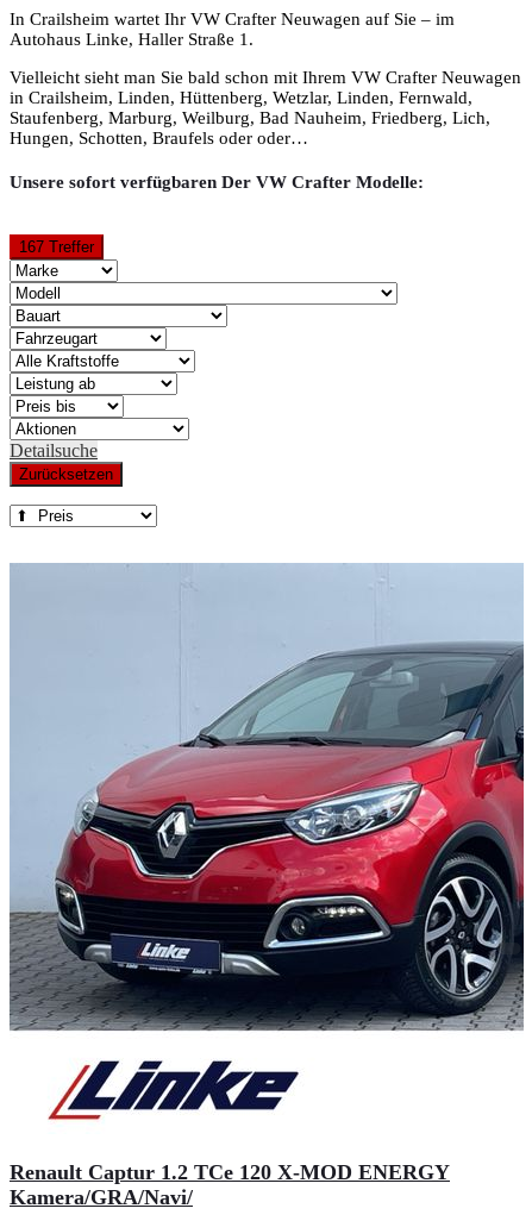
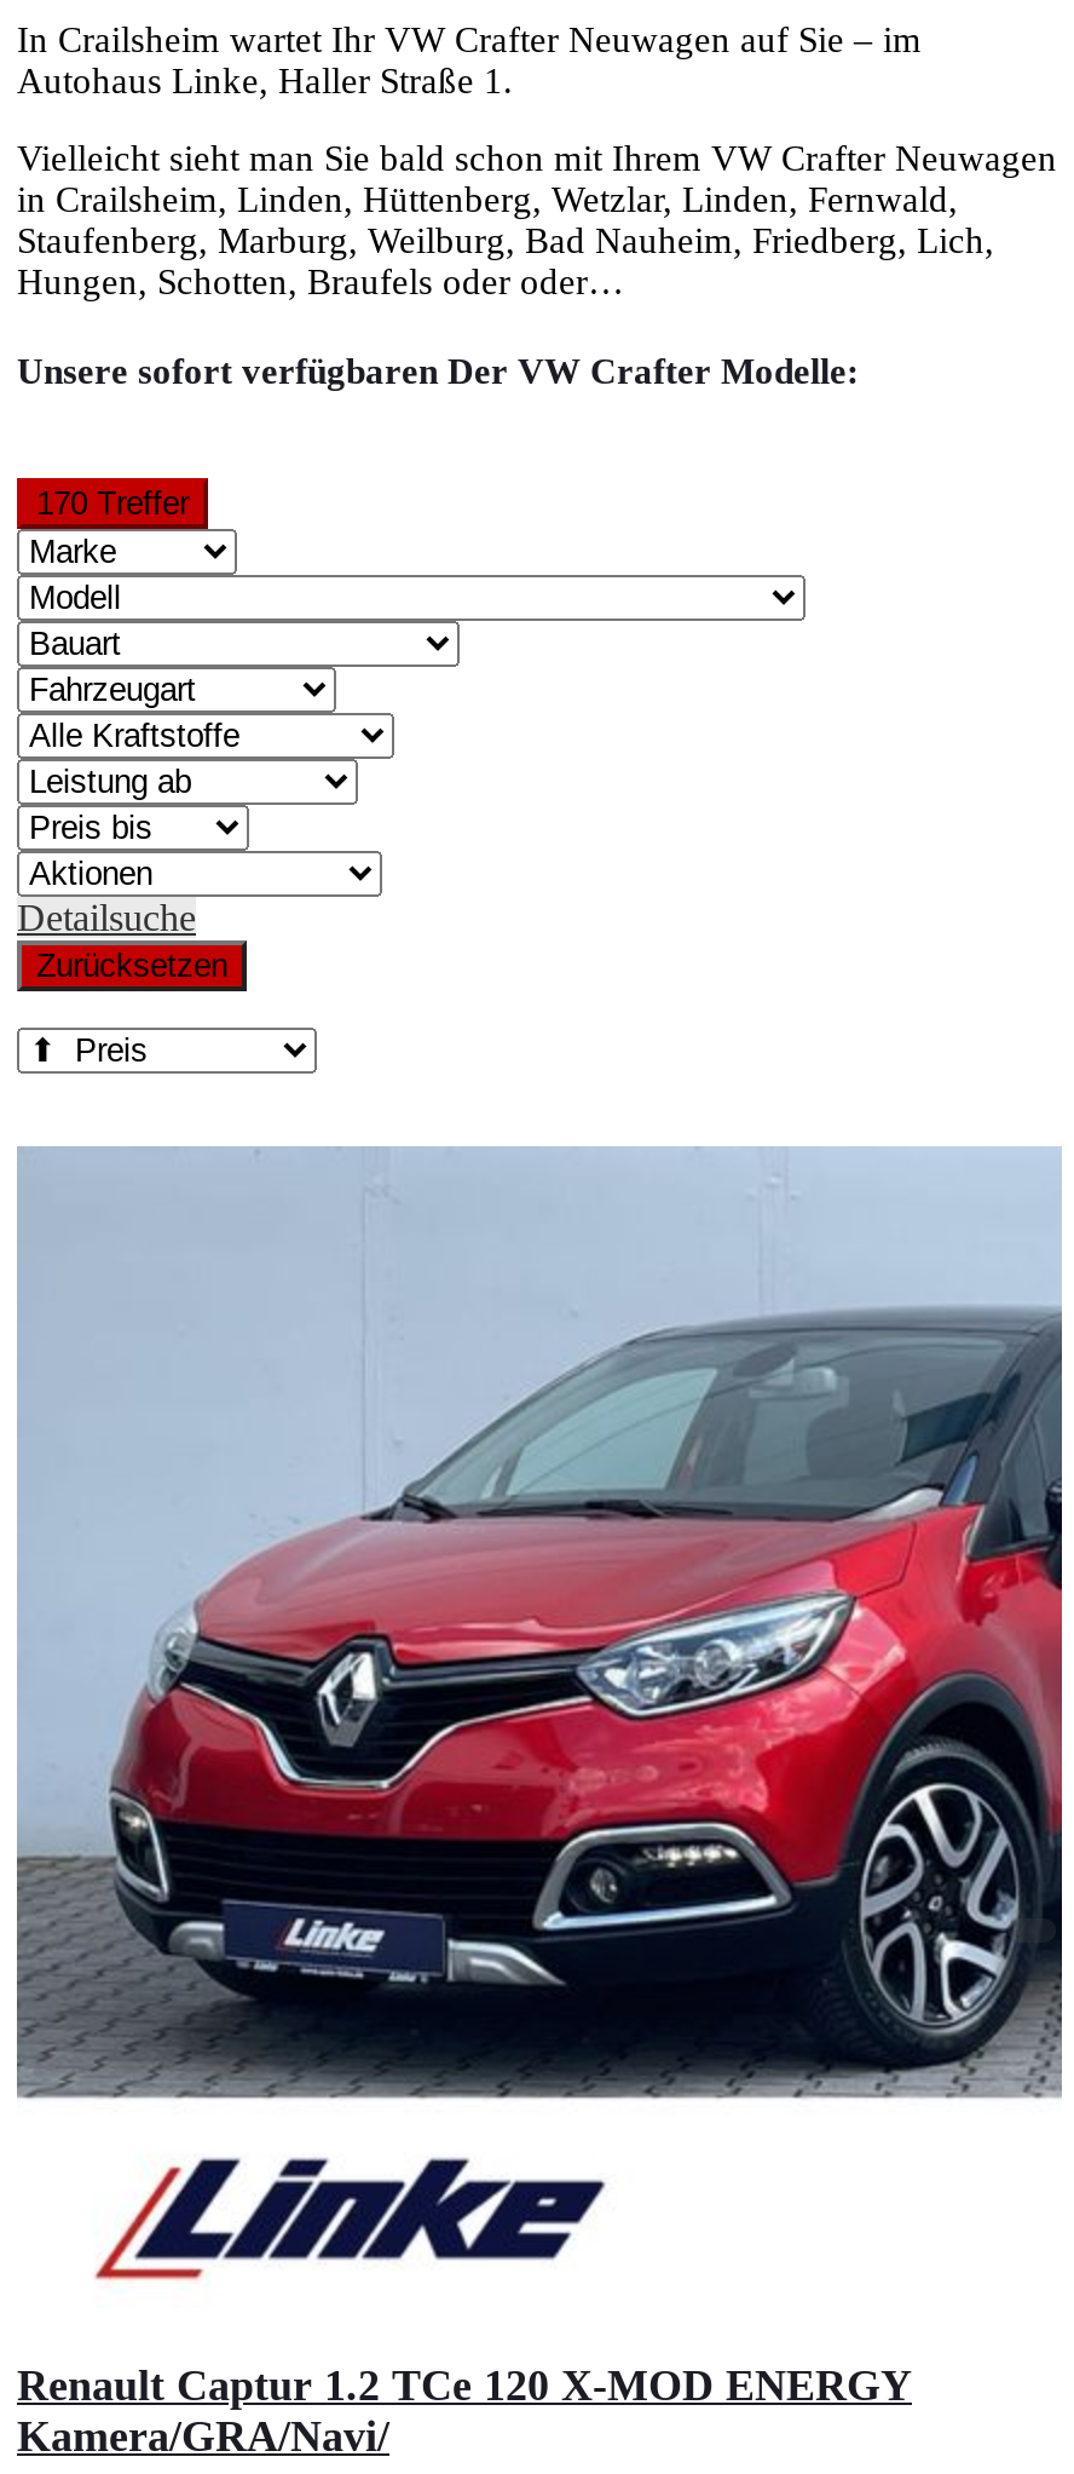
- 167 Treffer
+ 170 Treffer
